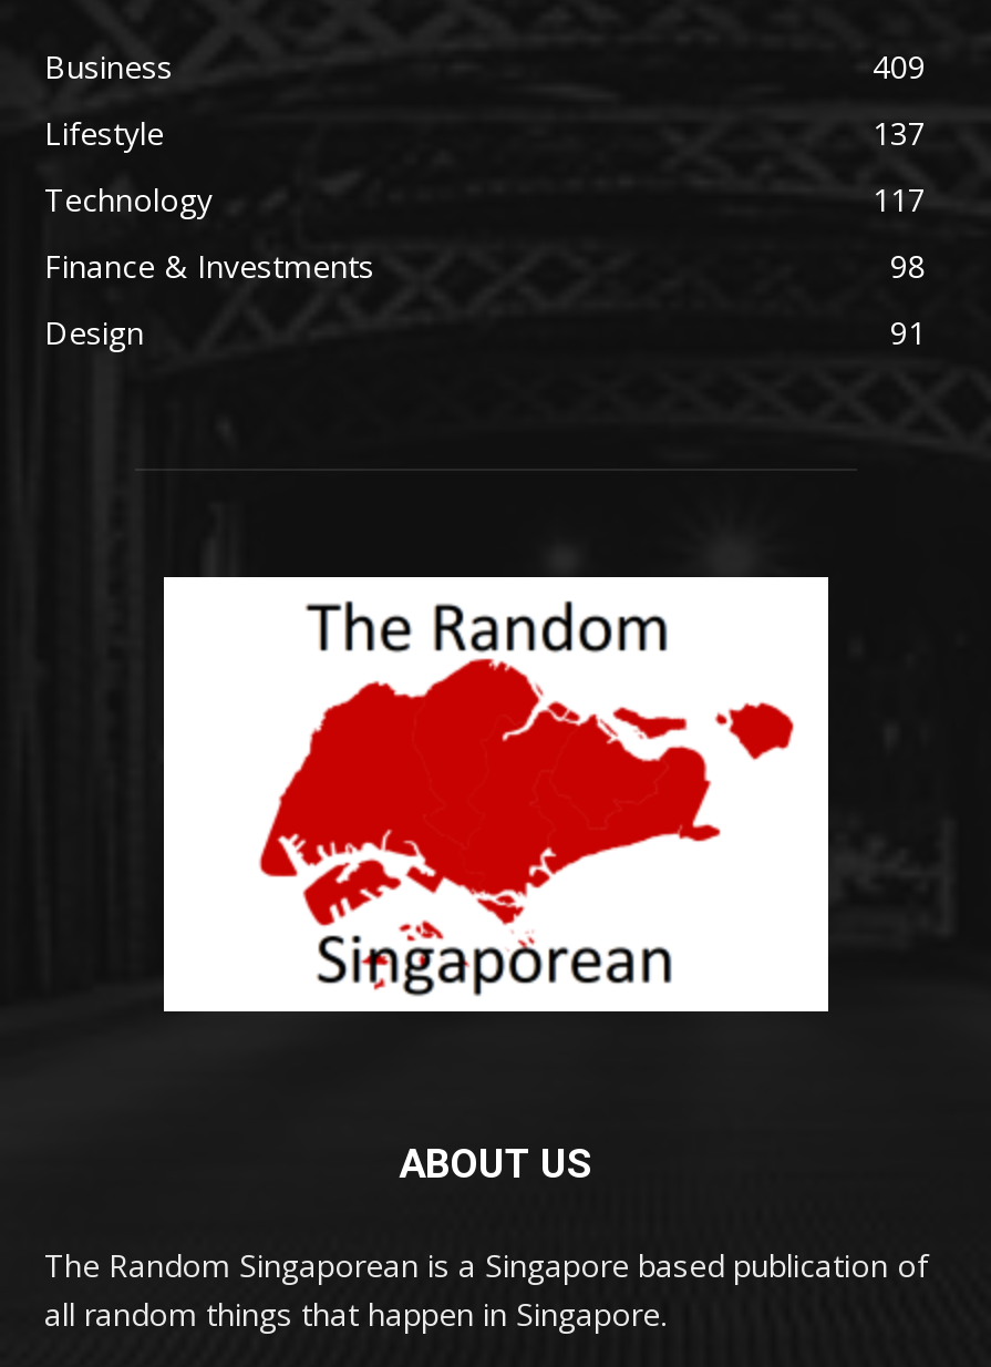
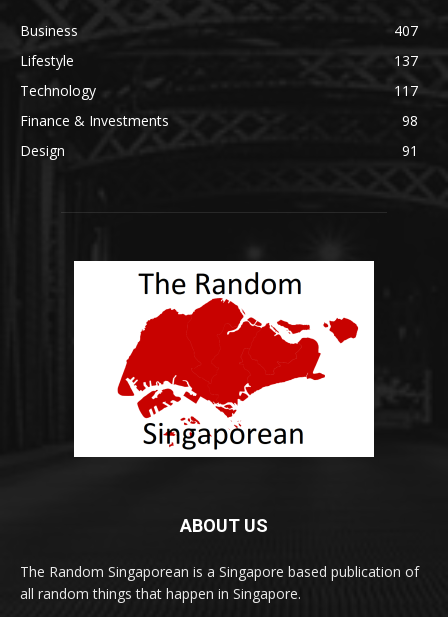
- 409
+ 407
